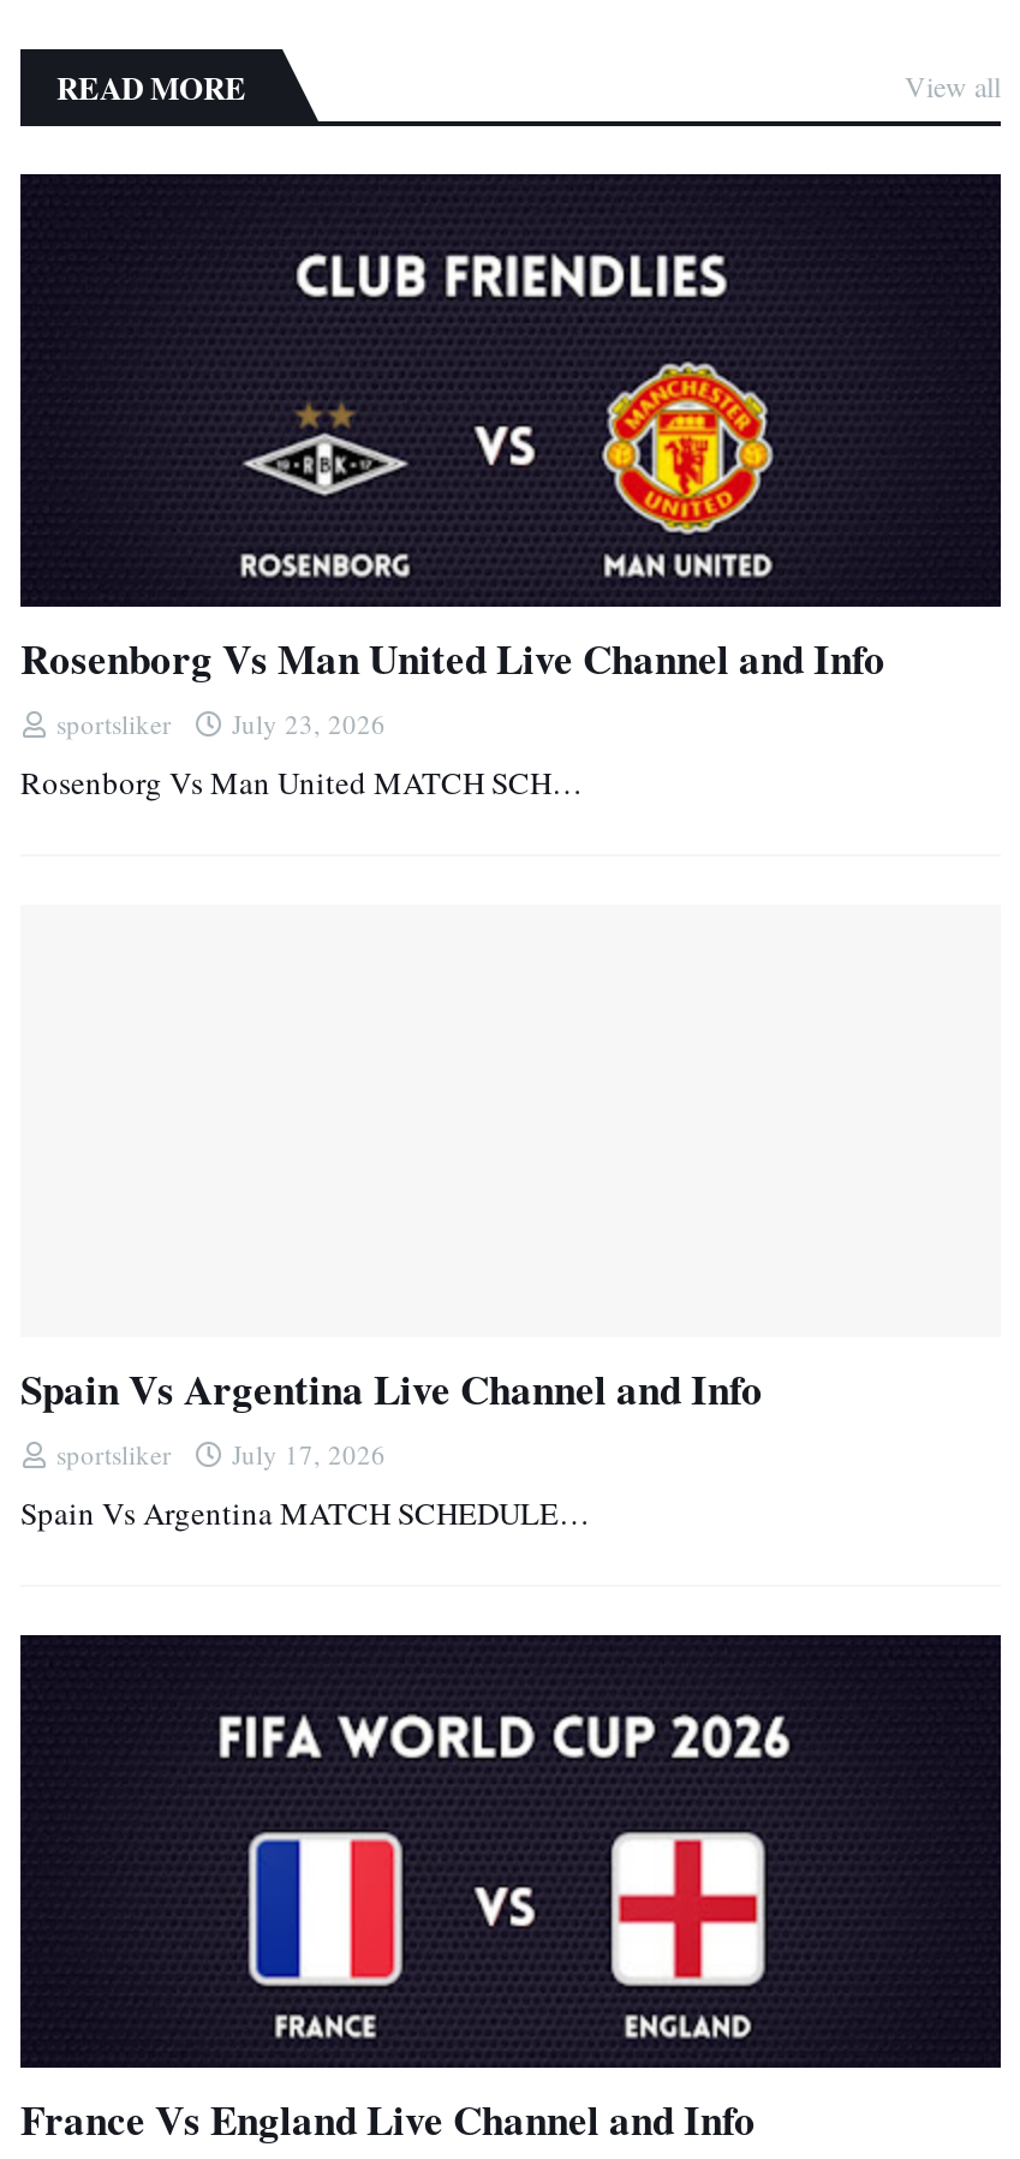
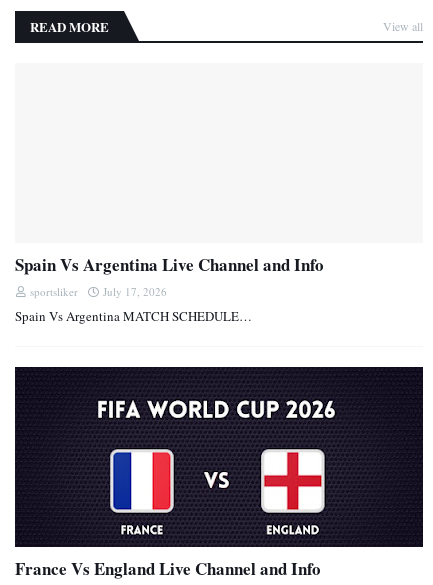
- [image]
- Rosenborg Vs Man United Live Channel and Info
- sportsliker
- July 23, 2026
- Rosenborg Vs Man United MATCH SCH…
